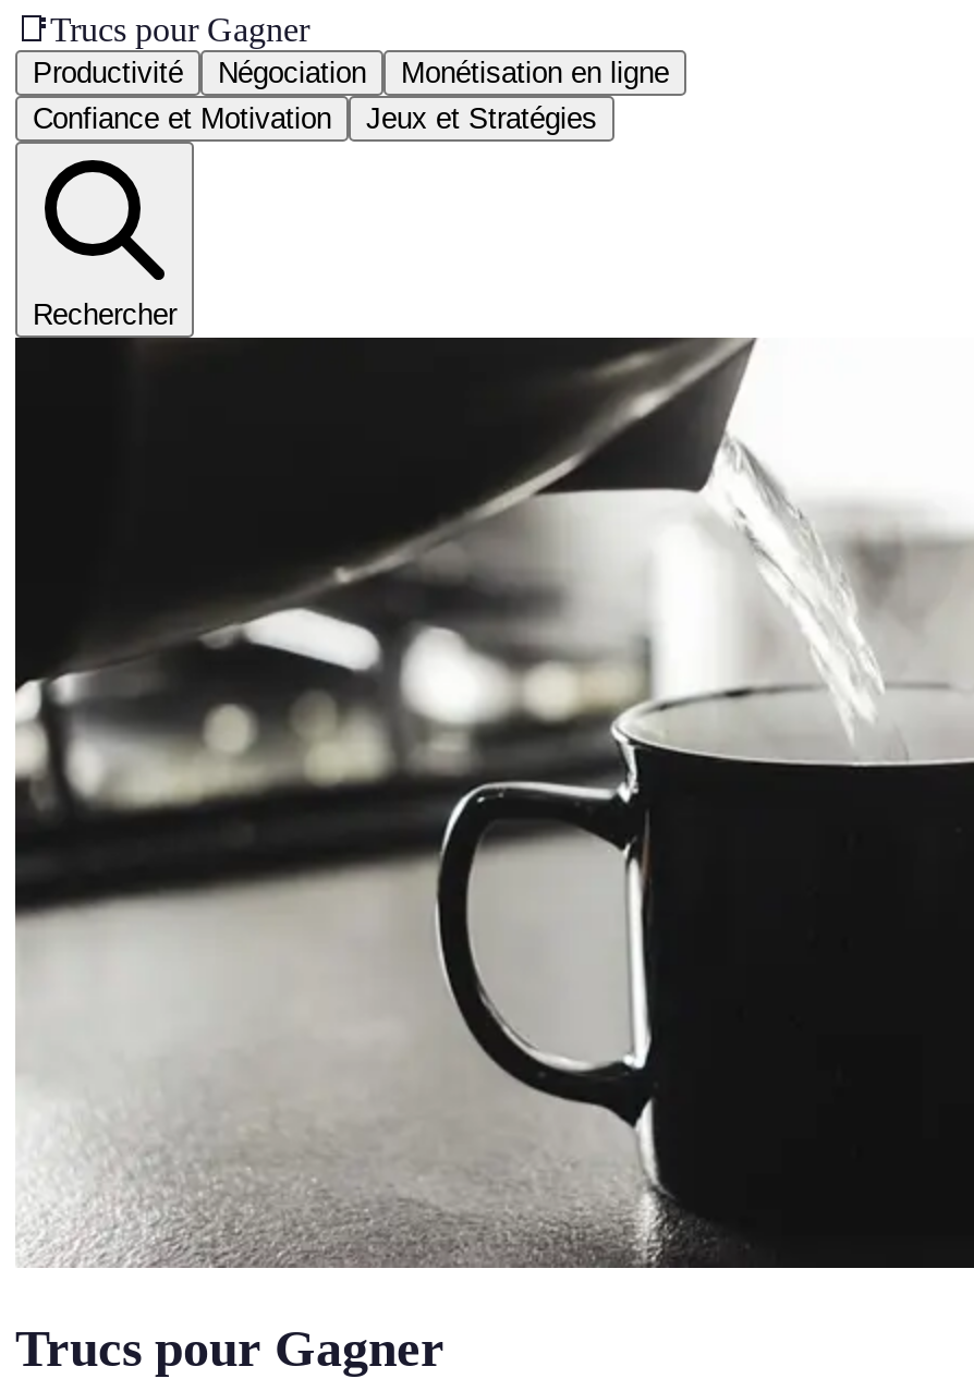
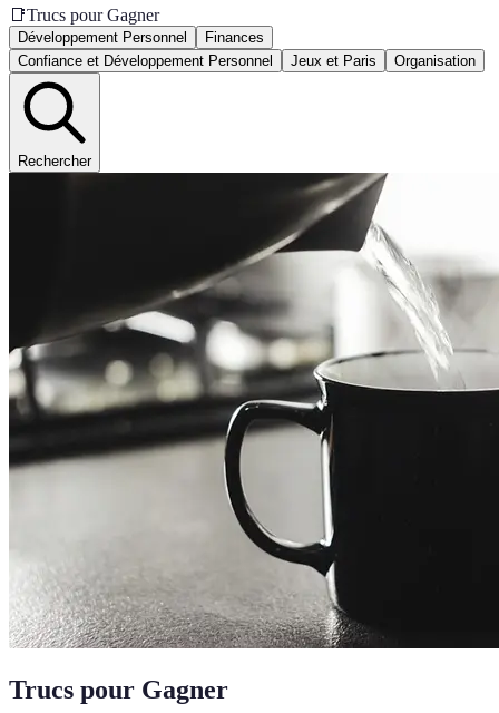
- Productivité
- Négociation
- Monétisation en ligne
- Confiance et Motivation
- Jeux et Stratégies
+ Développement Personnel
+ Finances
+ Confiance et Développement Personnel
+ Jeux et Paris
+ Organisation
